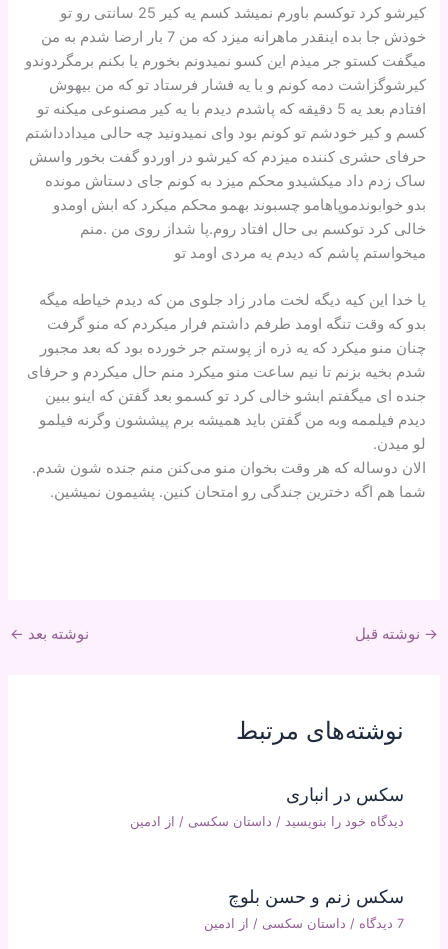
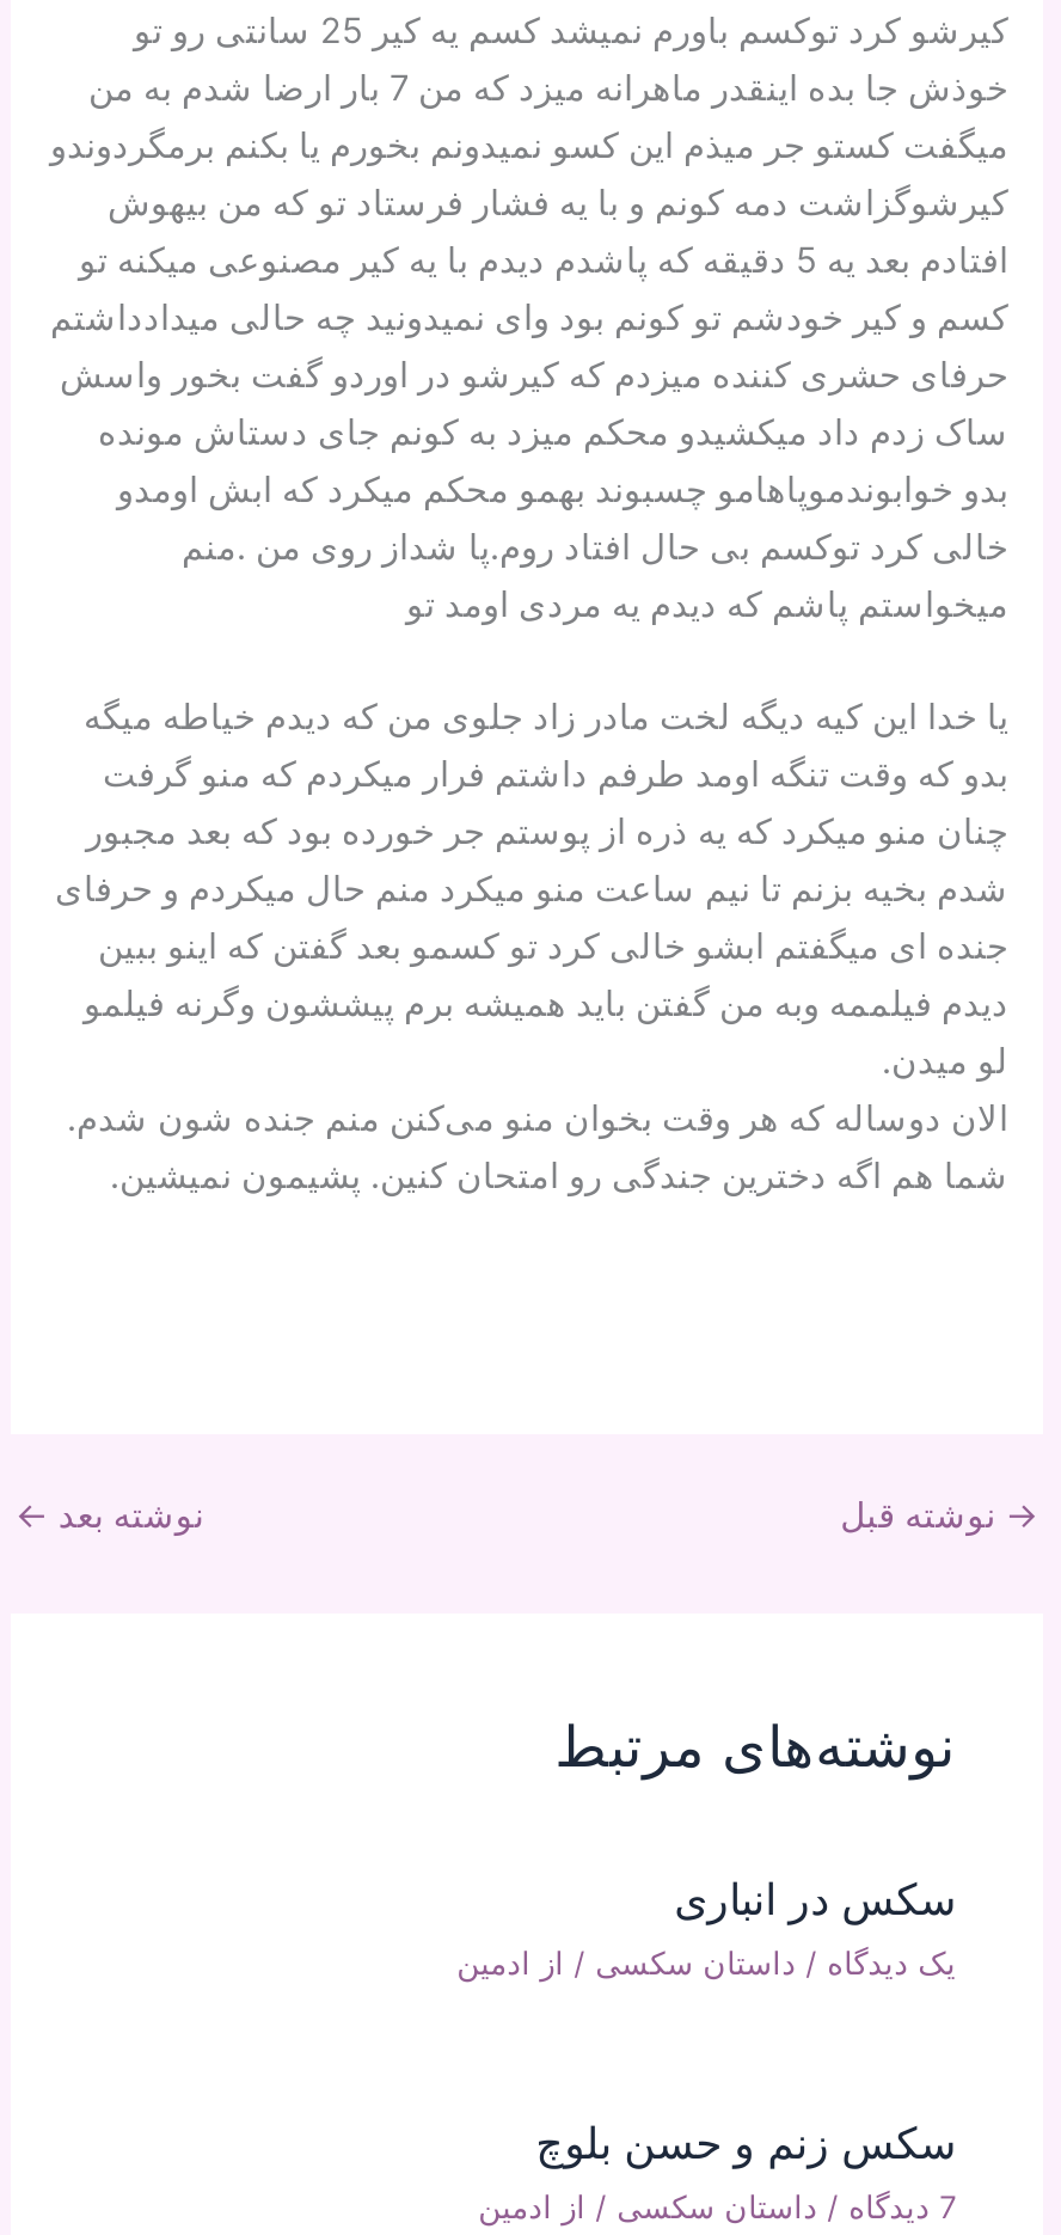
- دیدگاه‌ خود را بنویسید / داستان سکسی / از ادمین
+ یک دیدگاه / داستان سکسی / از ادمین
